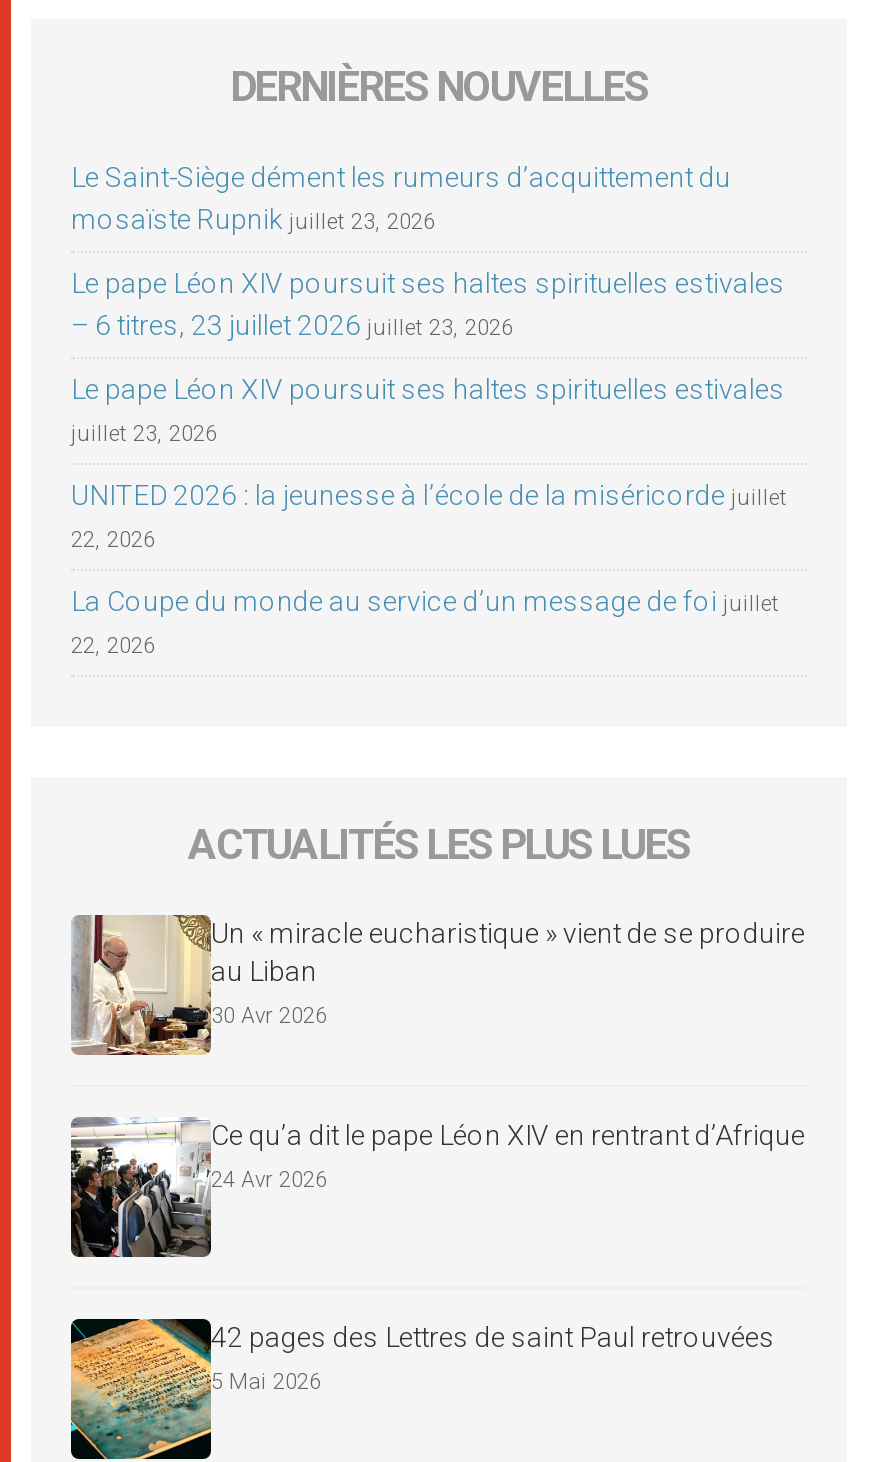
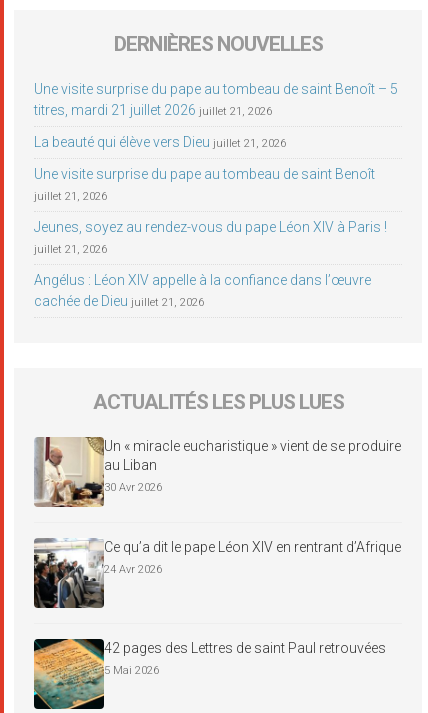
- Le Saint-Siège dément les rumeurs d’acquittement du
- mosaïste Rupnik juillet 23, 2026
- Le pape Léon XIV poursuit ses haltes spirituelles estivales
- – 6 titres, 23 juillet 2026 juillet 23, 2026
- Le pape Léon XIV poursuit ses haltes spirituelles estivales
- juillet 23, 2026
- UNITED 2026 : la jeunesse à l’école de la miséricorde juillet
- 22, 2026
- La Coupe du monde au service d’un message de foi juillet
- 22, 2026
+ Une visite surprise du pape au tombeau de saint Benoît – 5
+ titres, mardi 21 juillet 2026 juillet 21, 2026
+ La beauté qui élève vers Dieu juillet 21, 2026
+ Une visite surprise du pape au tombeau de saint Benoît
+ juillet 21, 2026
+ Jeunes, soyez au rendez-vous du pape Léon XIV à Paris !
+ juillet 21, 2026
+ Angélus : Léon XIV appelle à la confiance dans l’œuvre
+ cachée de Dieu juillet 21, 2026
